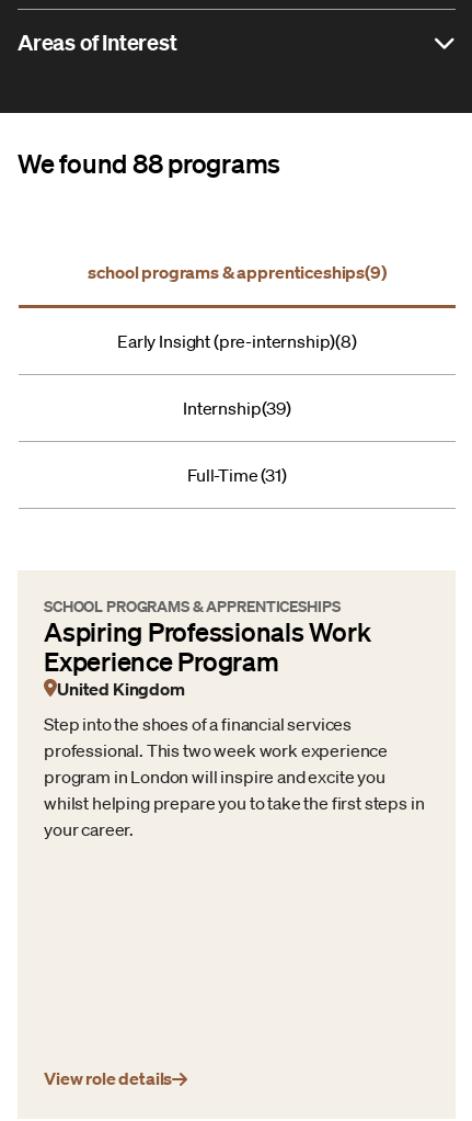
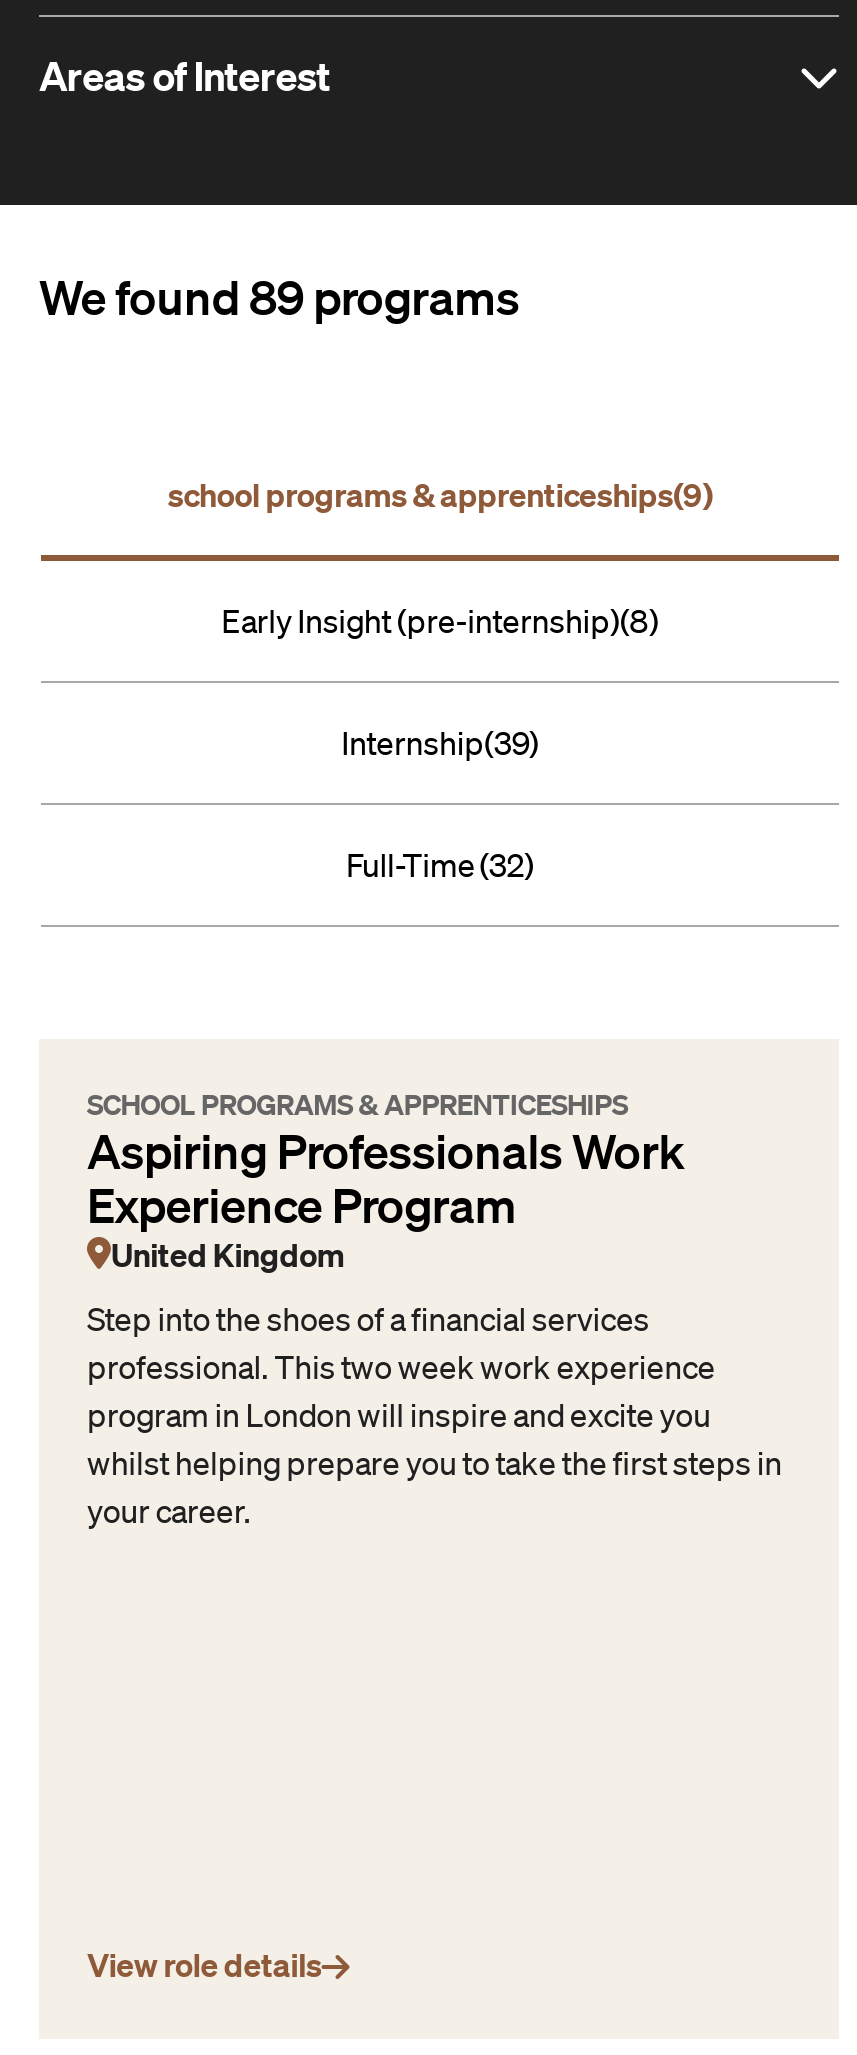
- We found 88 programs
+ We found 89 programs

- Full-Time(31)
+ Full-Time(32)
